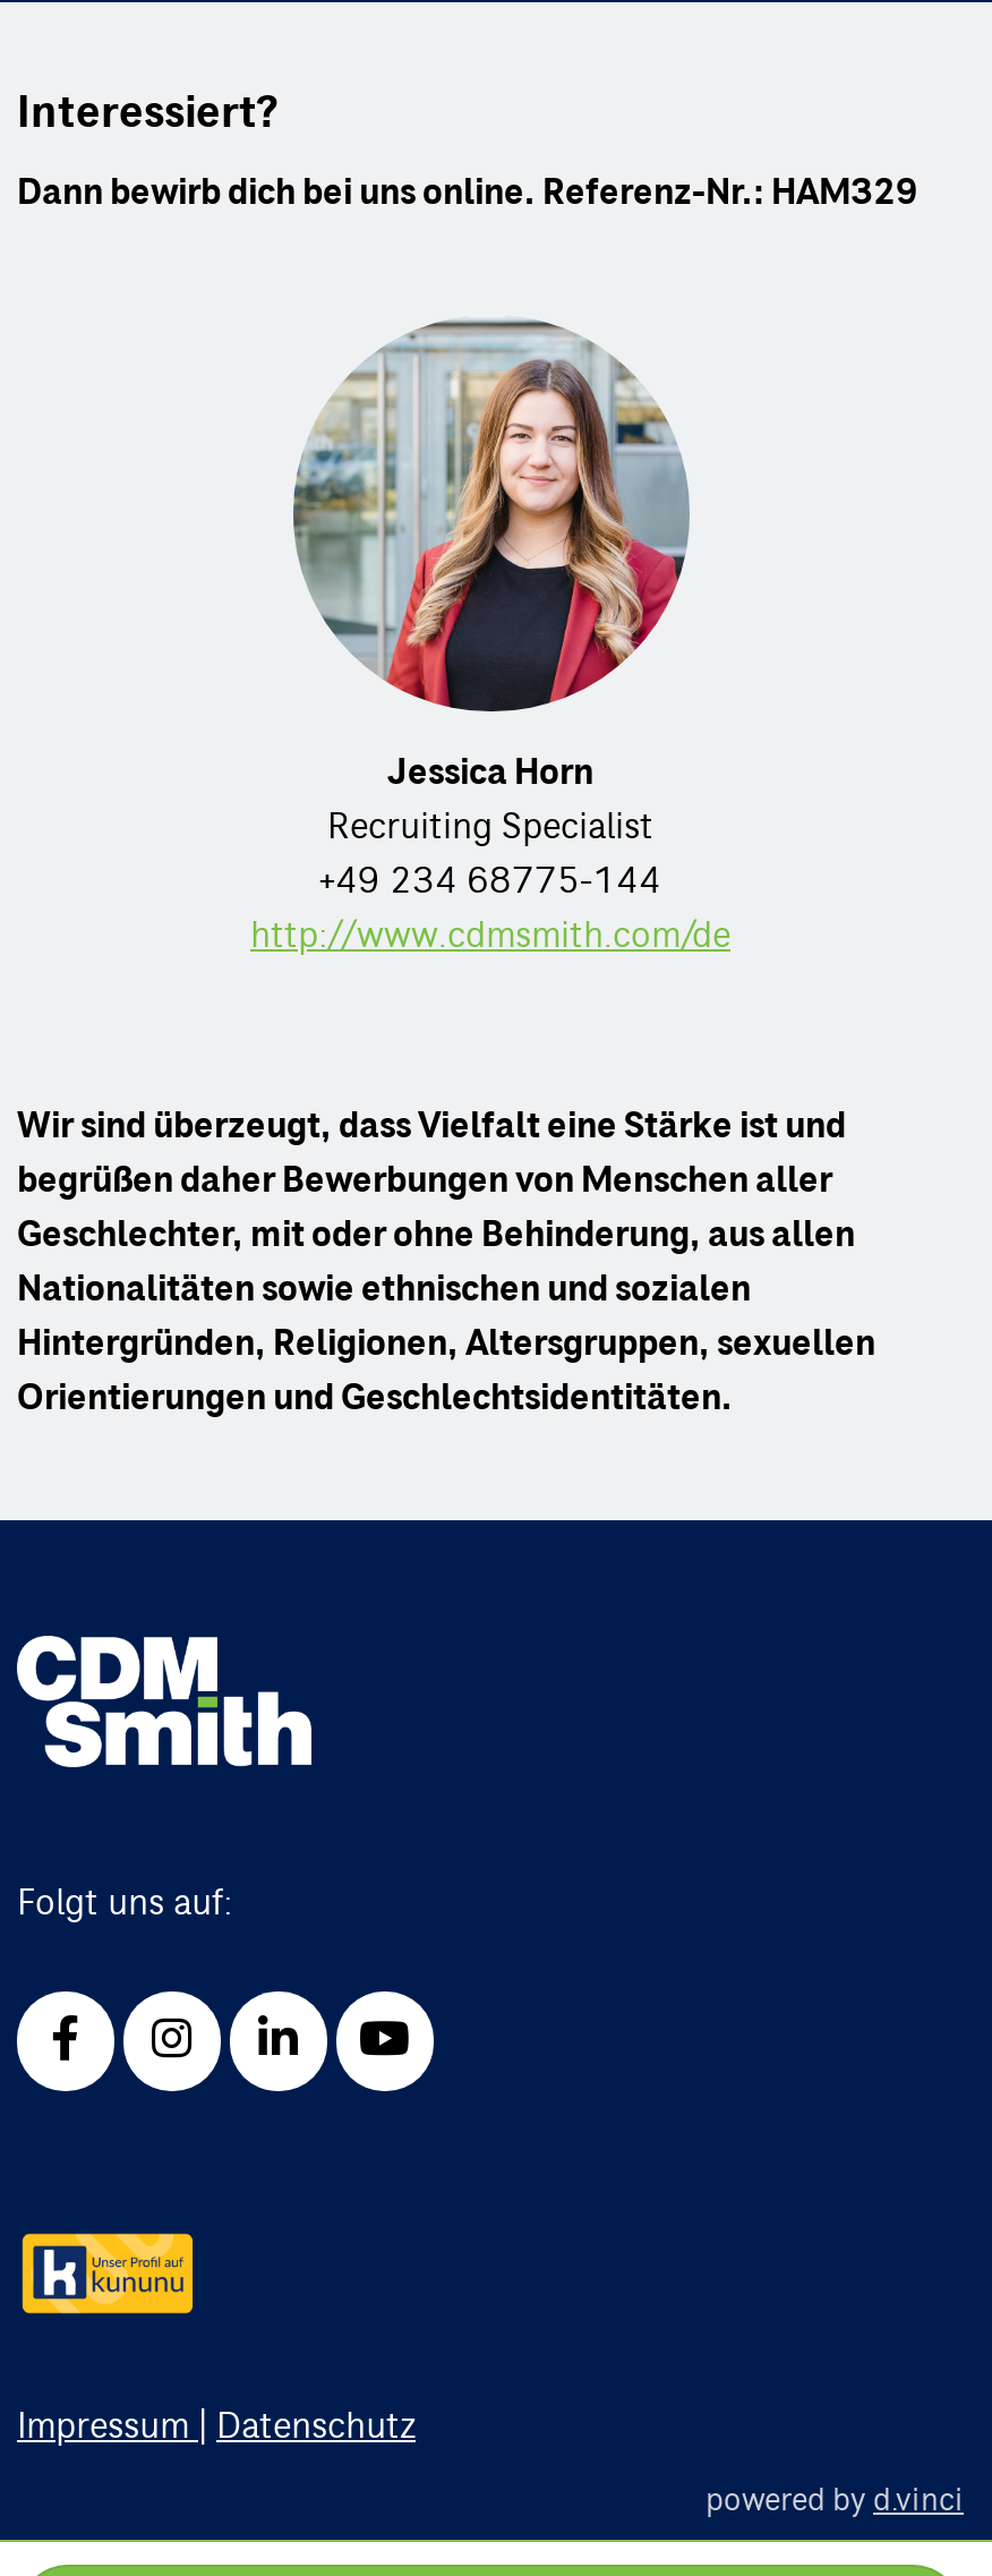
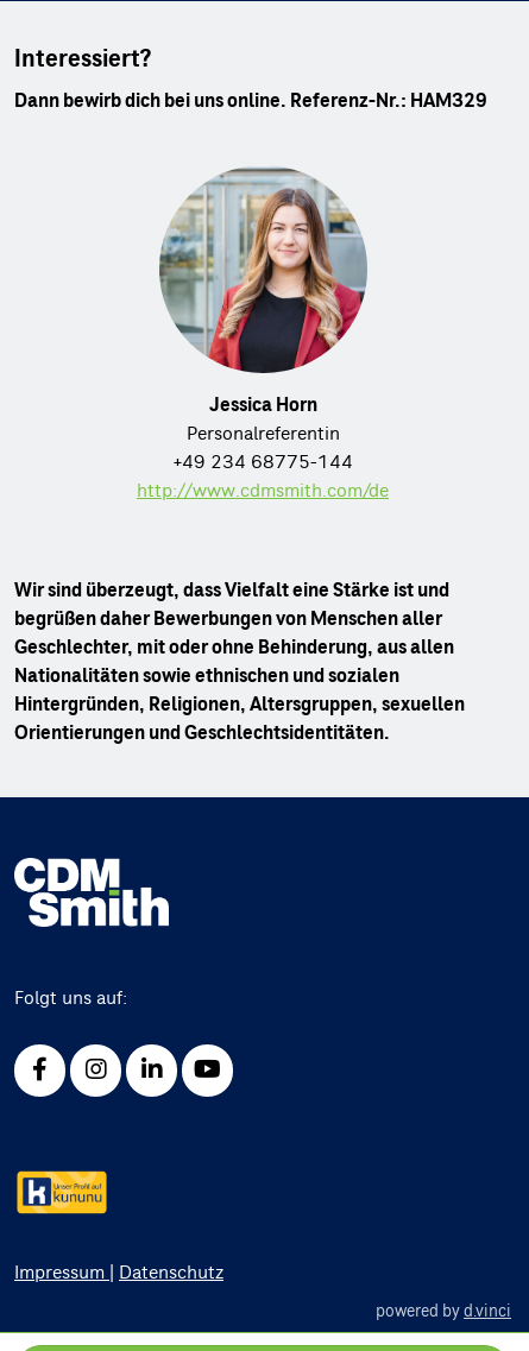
- Recruiting Specialist
+ Personalreferentin
